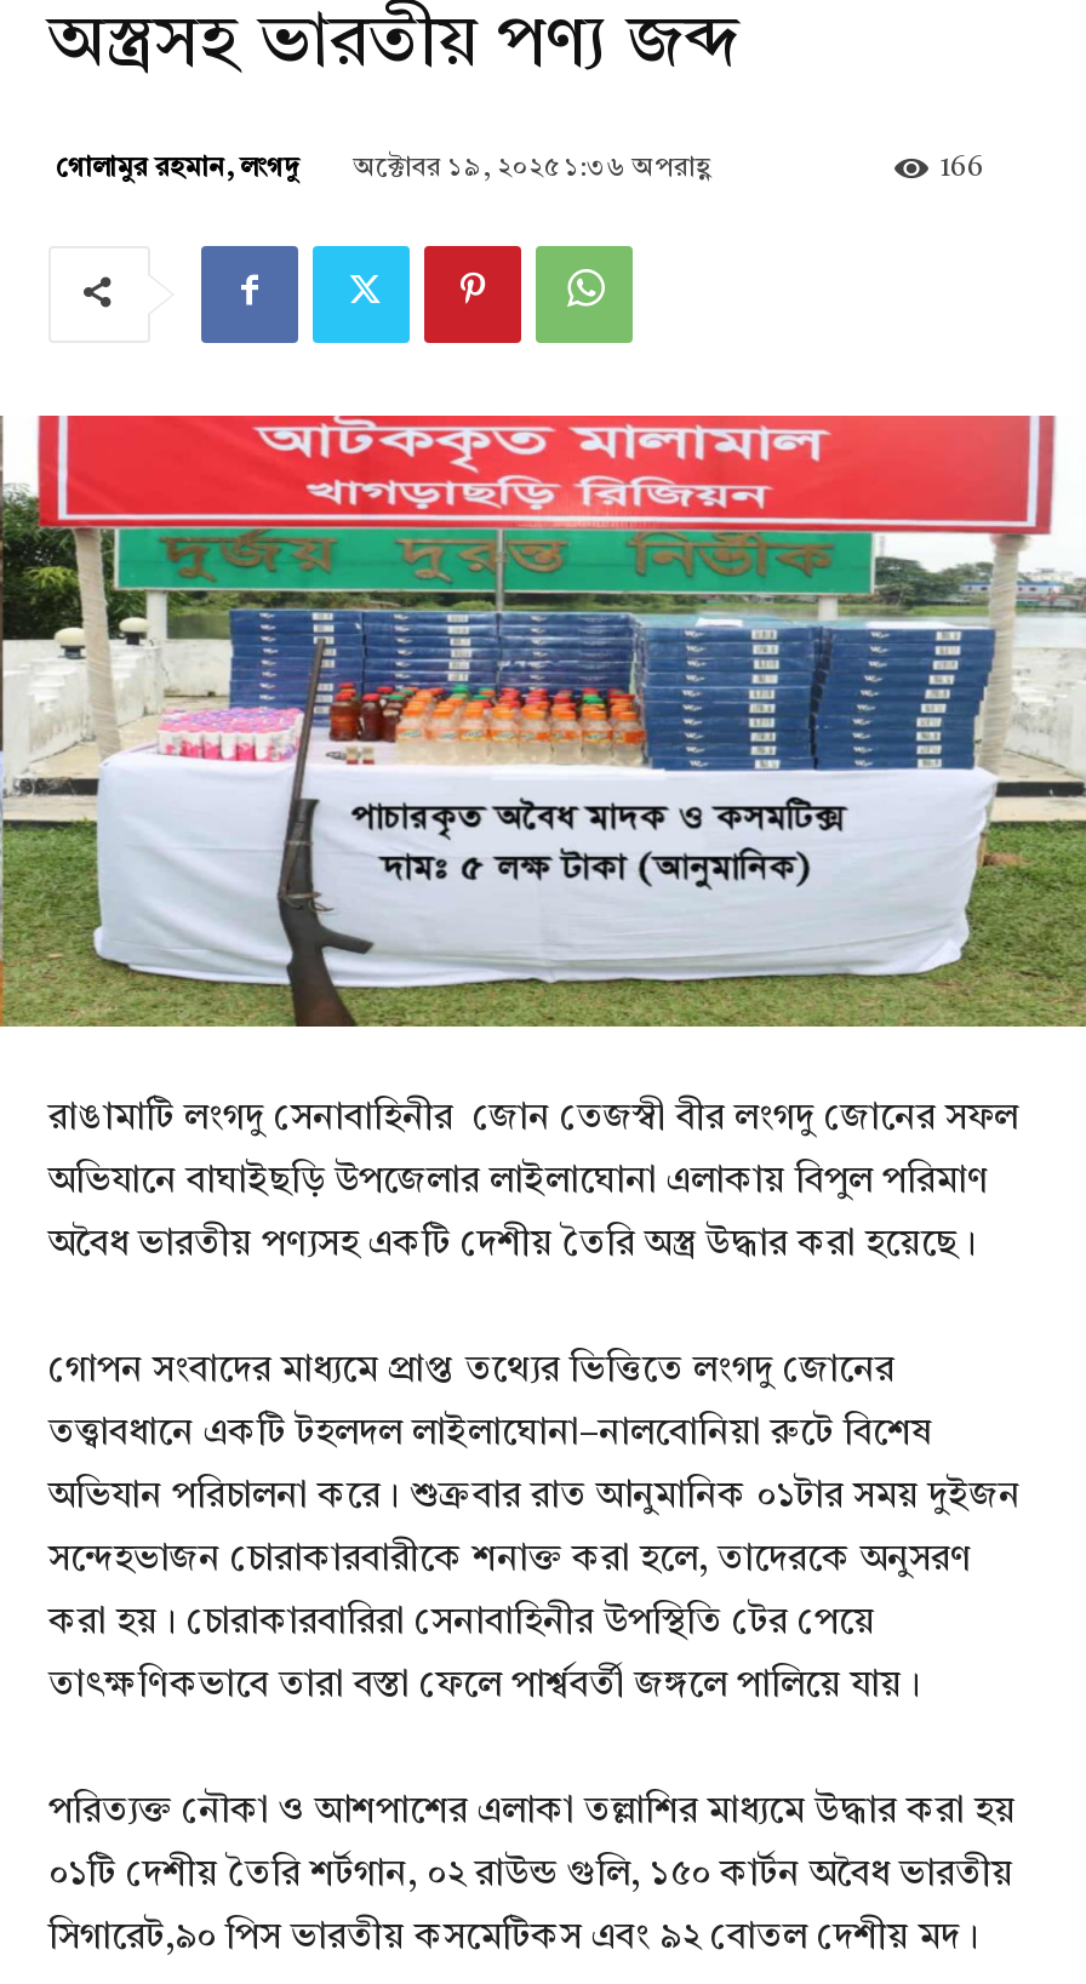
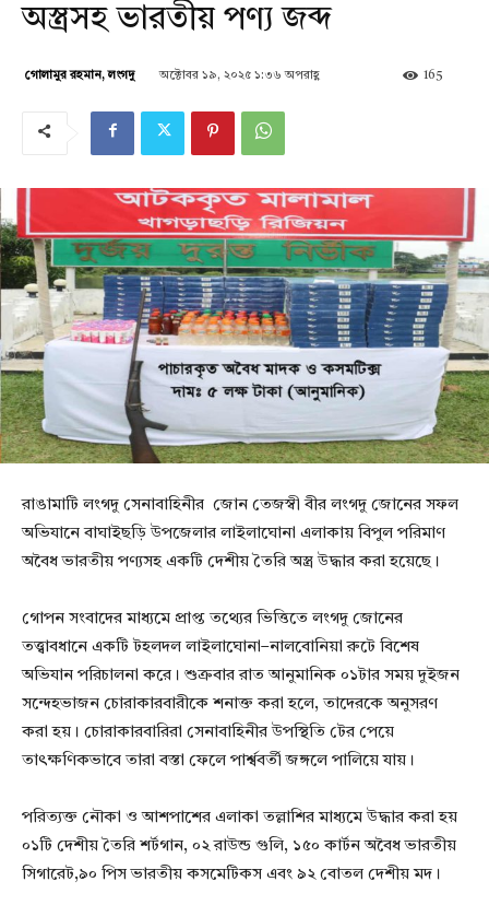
- 166
+ 165
